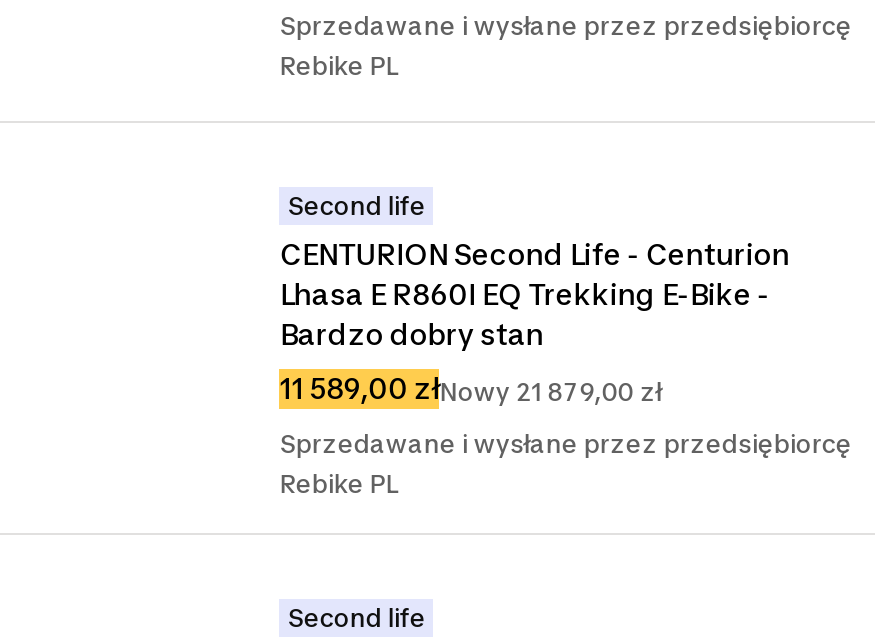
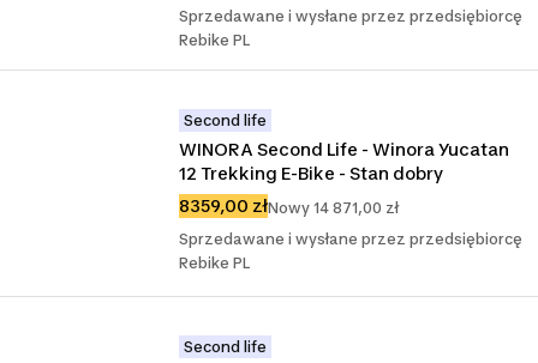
- CENTURION Second Life - Centurion
- Lhasa E R860I EQ Trekking E-Bike -
- Bardzo dobry stan
+ WINORA Second Life - Winora Yucatan
+ 12 Trekking E-Bike - Stan dobry

- 11 589,00 złNowy 21 879,00 zł
+ 8359,00 złNowy 14 871,00 zł
